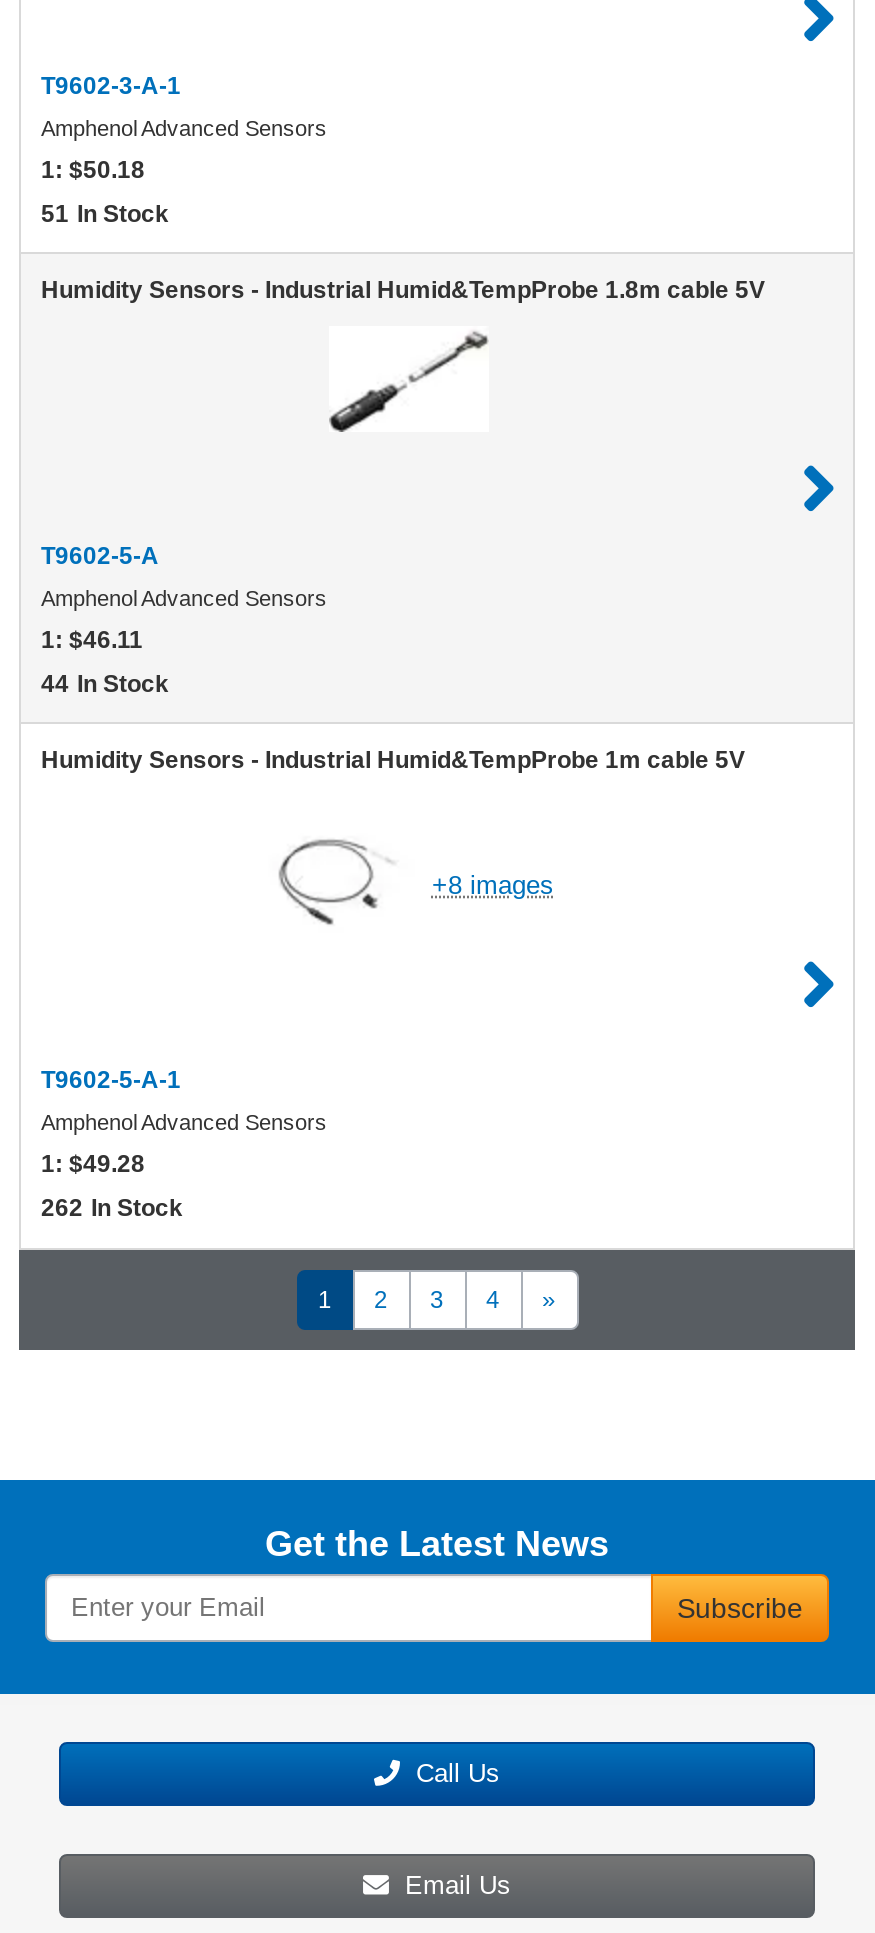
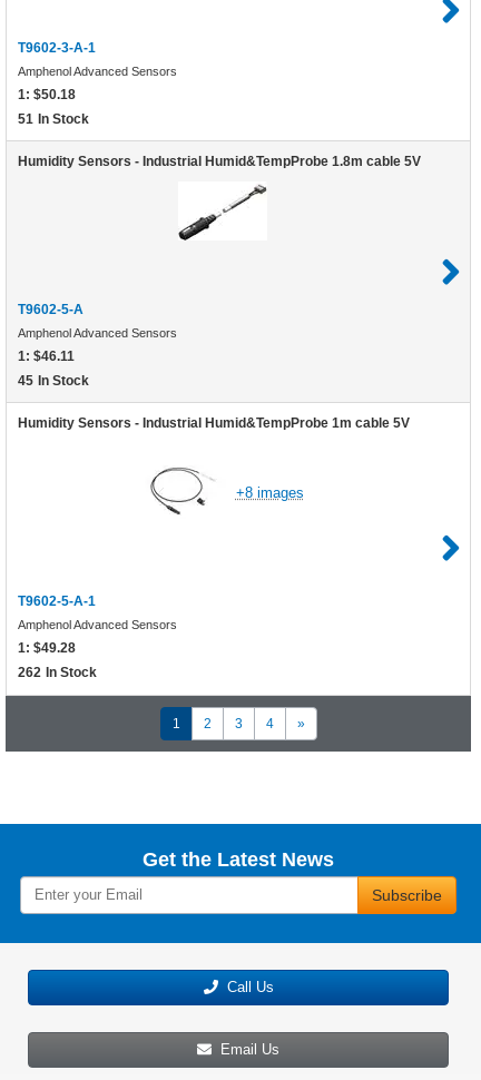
- 44 In Stock
+ 45 In Stock
